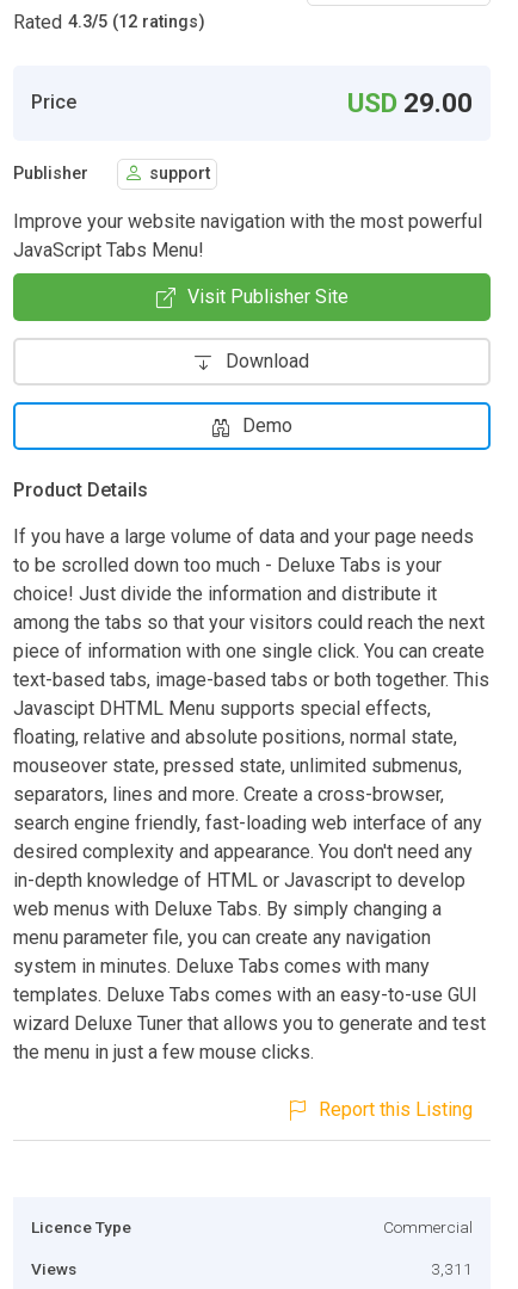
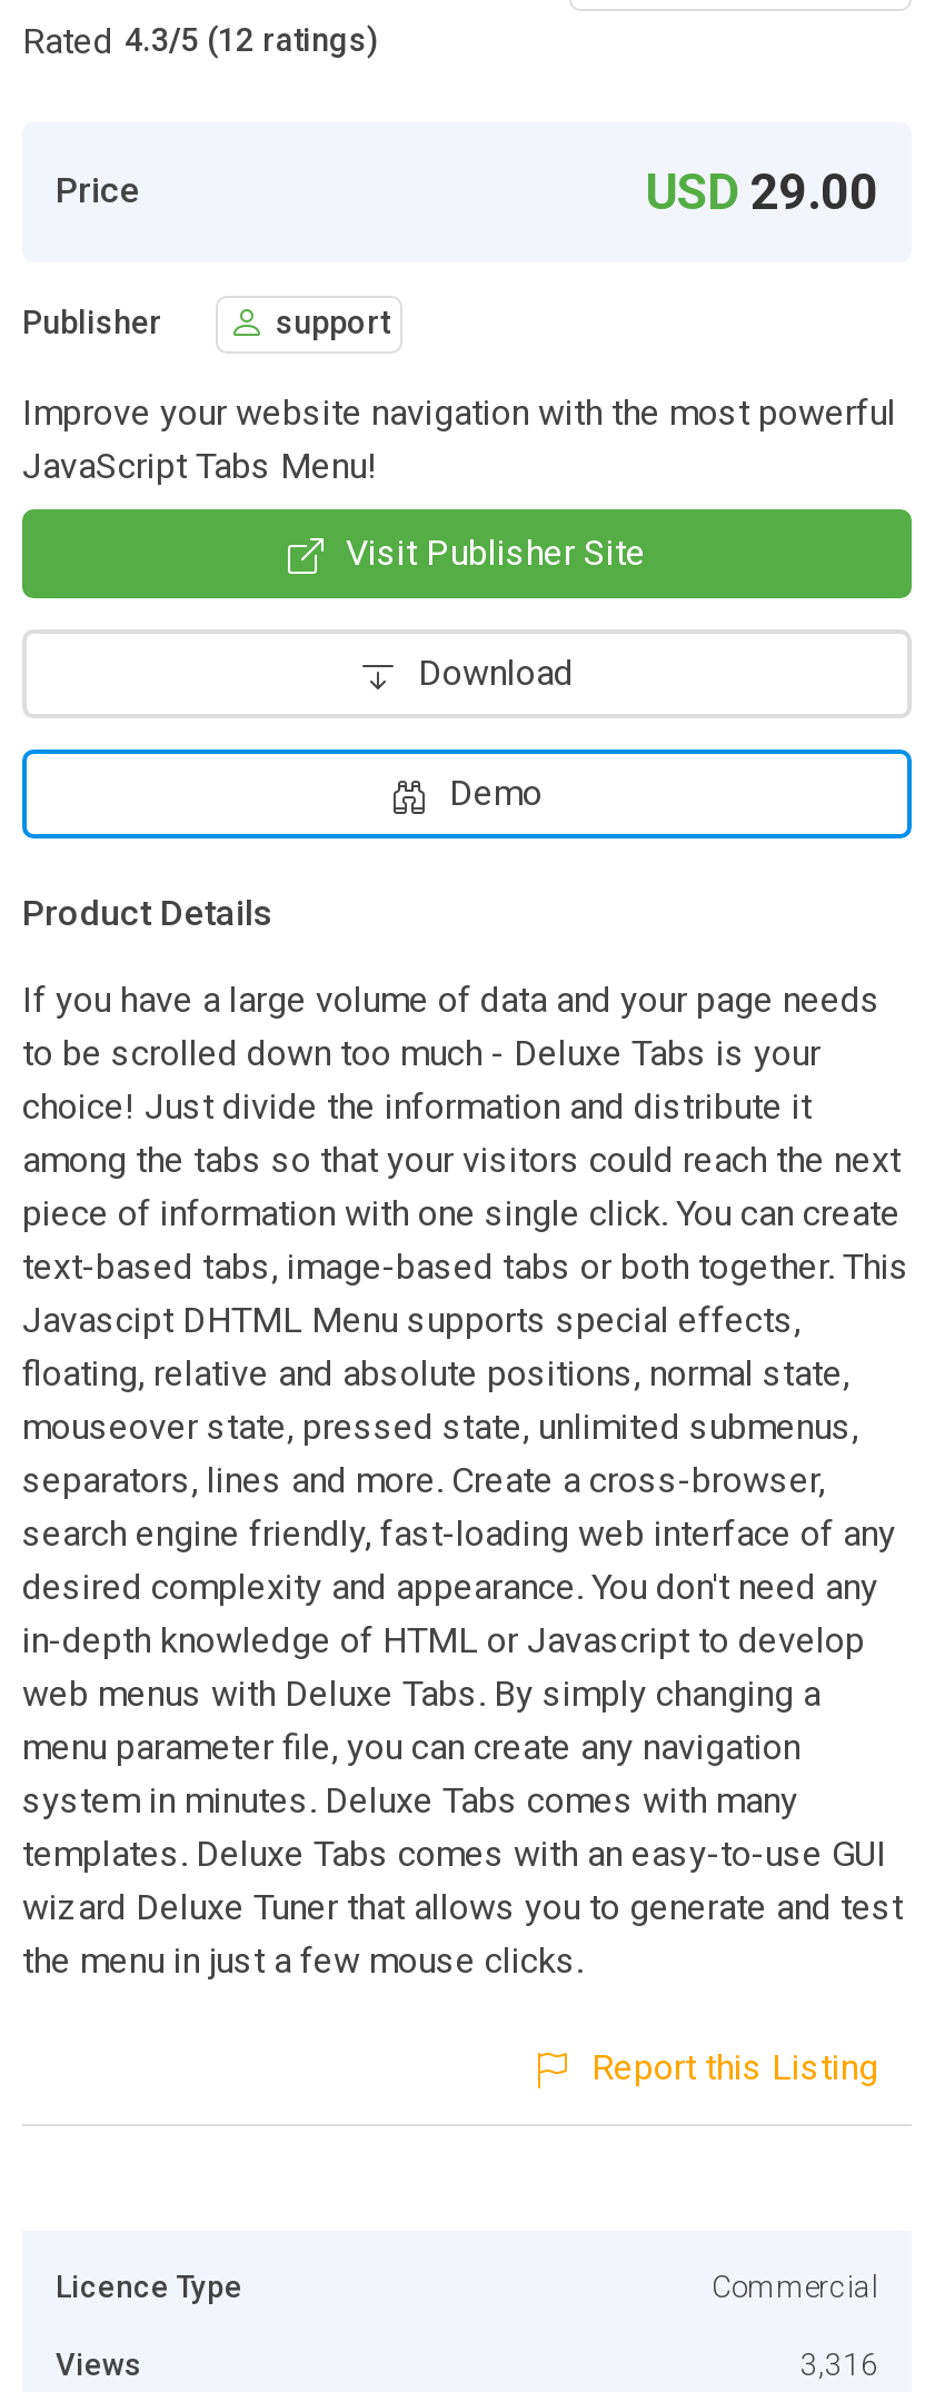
- 3,311
+ 3,316
